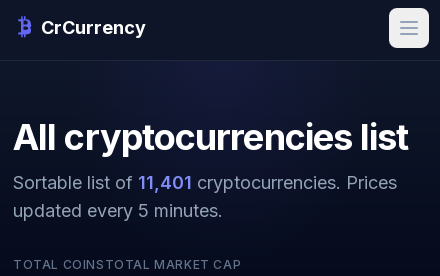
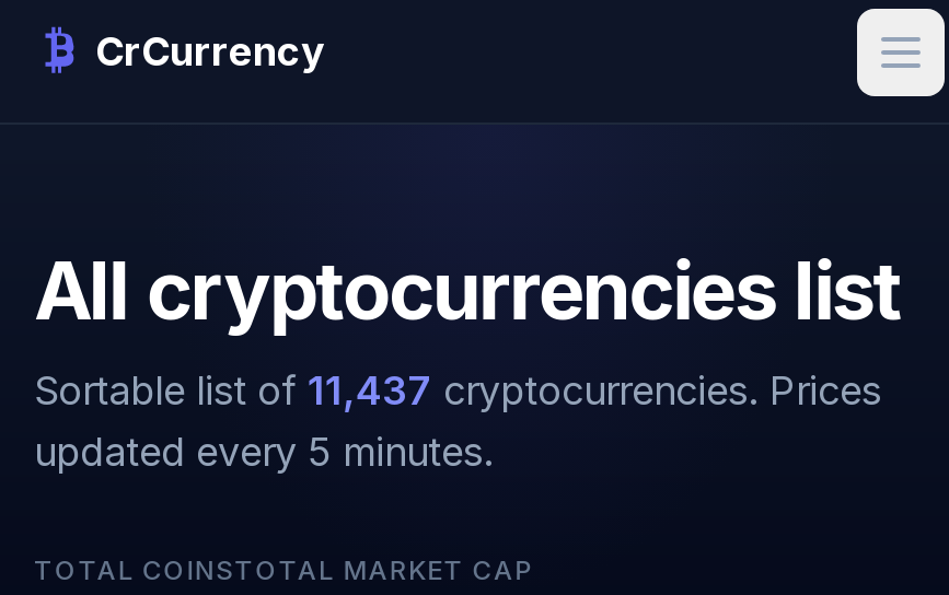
- Sortable list of 11,401 cryptocurrencies. Prices
+ Sortable list of 11,437 cryptocurrencies. Prices
